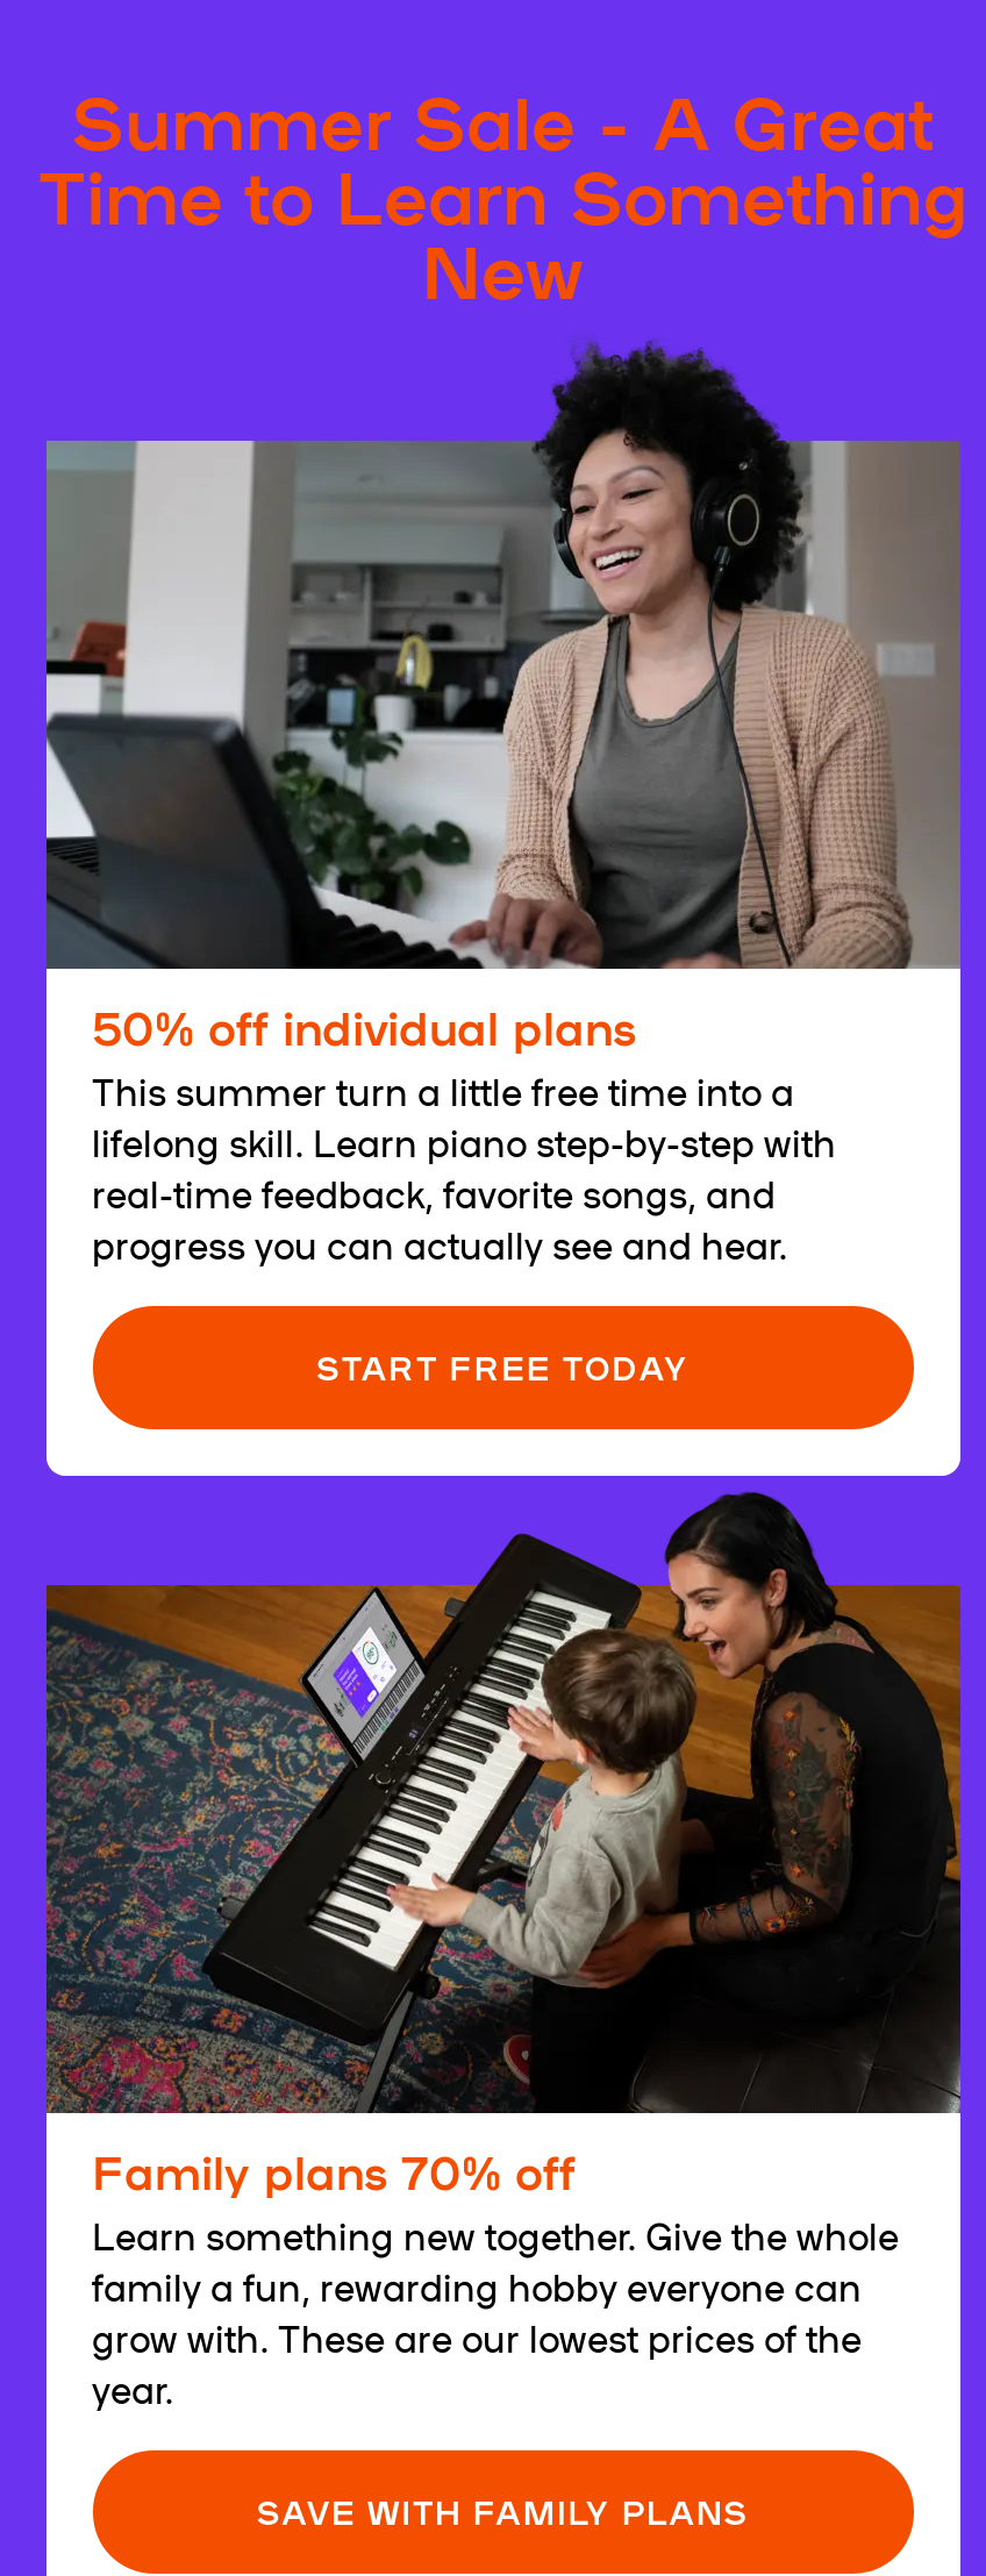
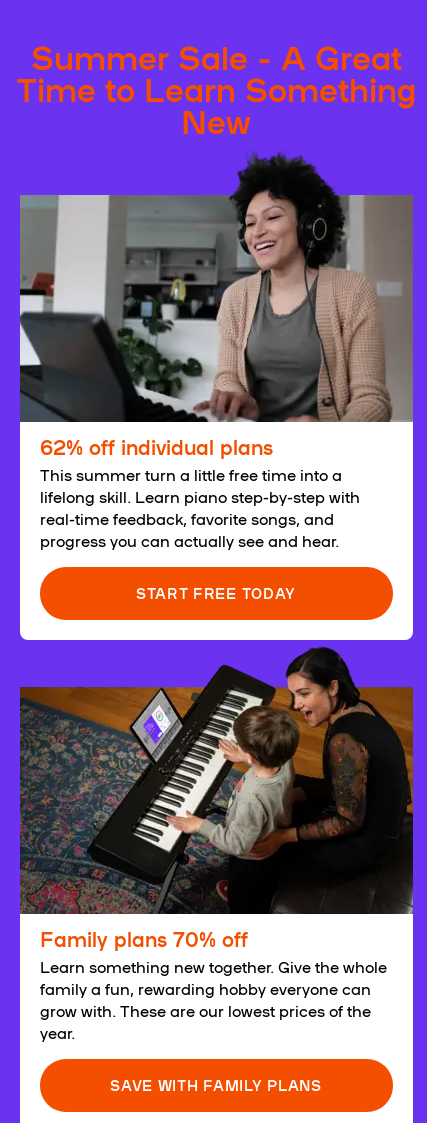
- 50% off individual plans
+ 62% off individual plans
